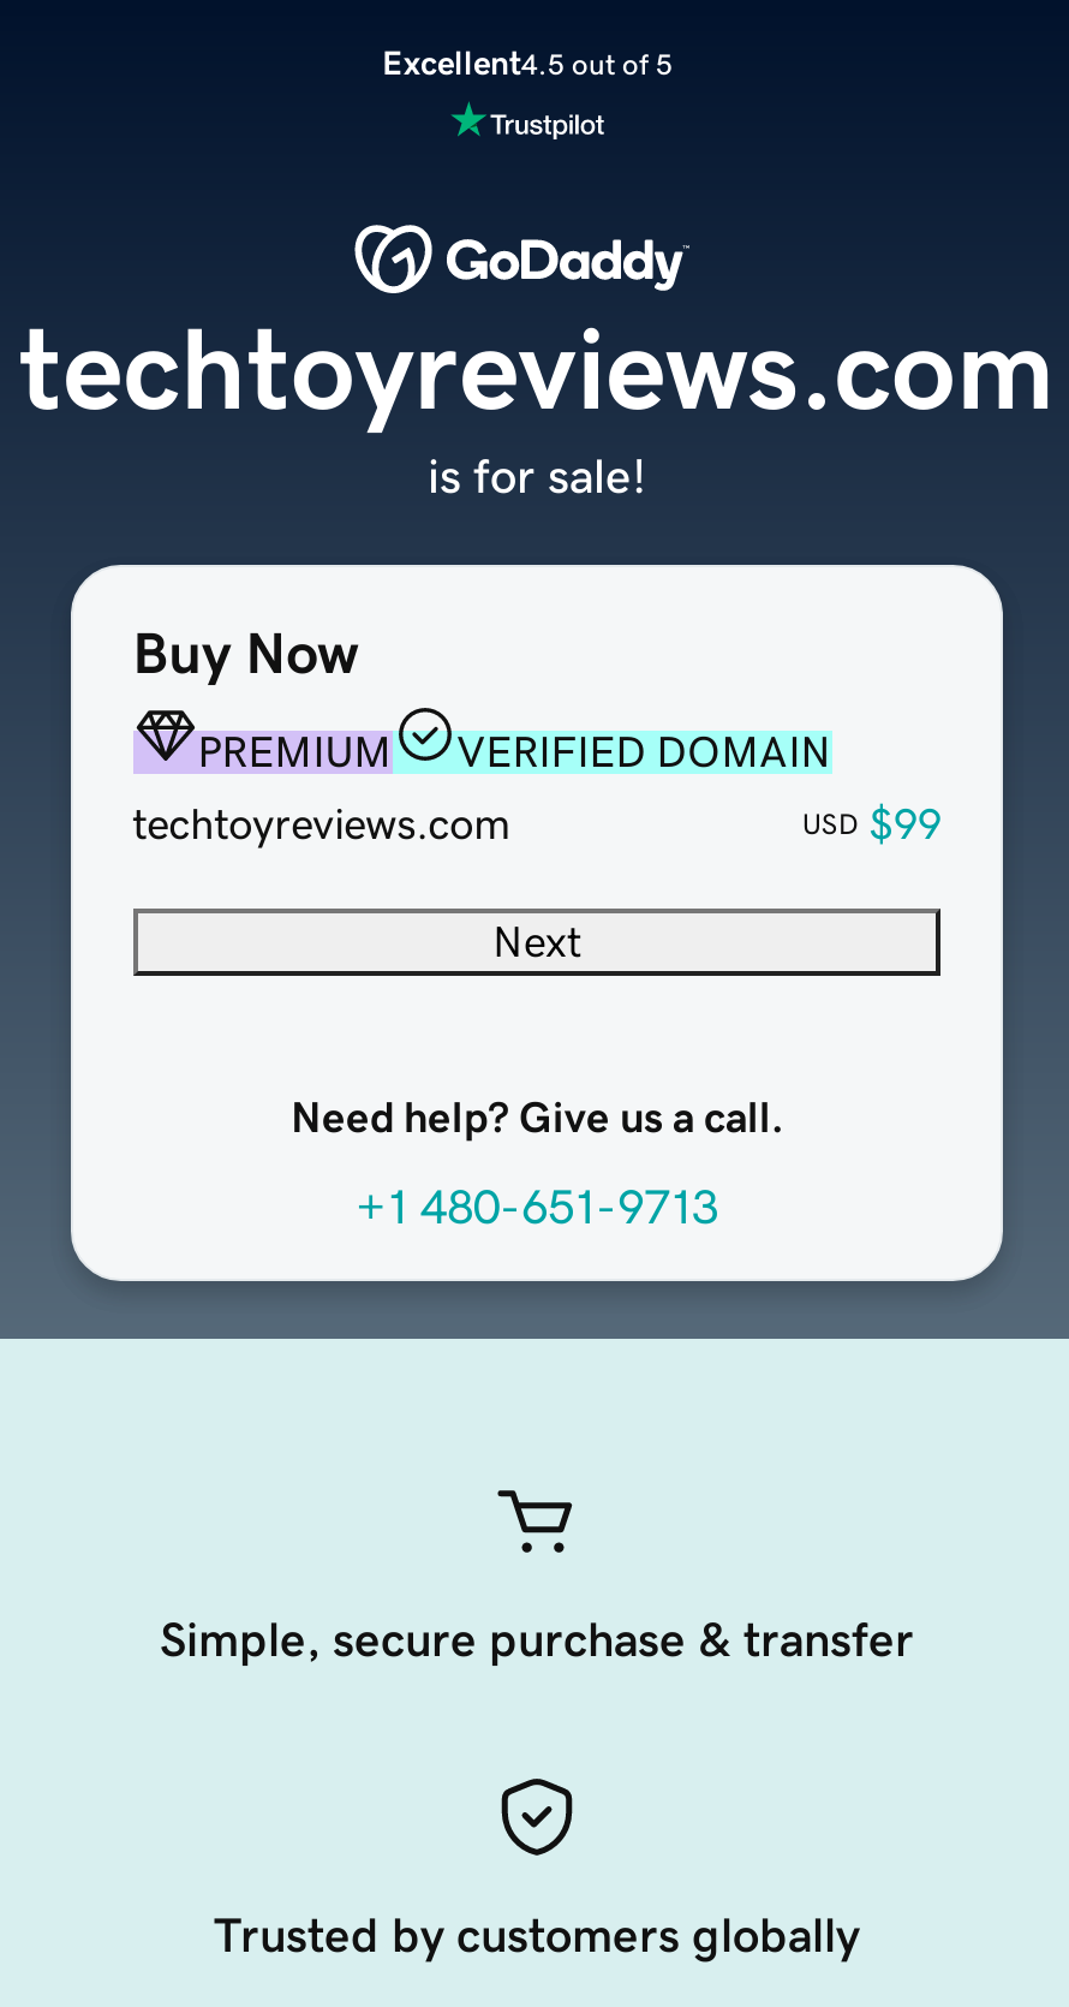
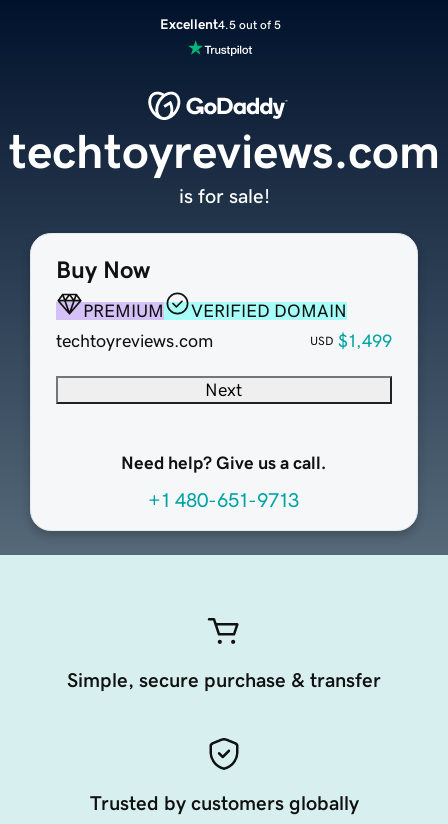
- USD $99
+ USD $1,499
